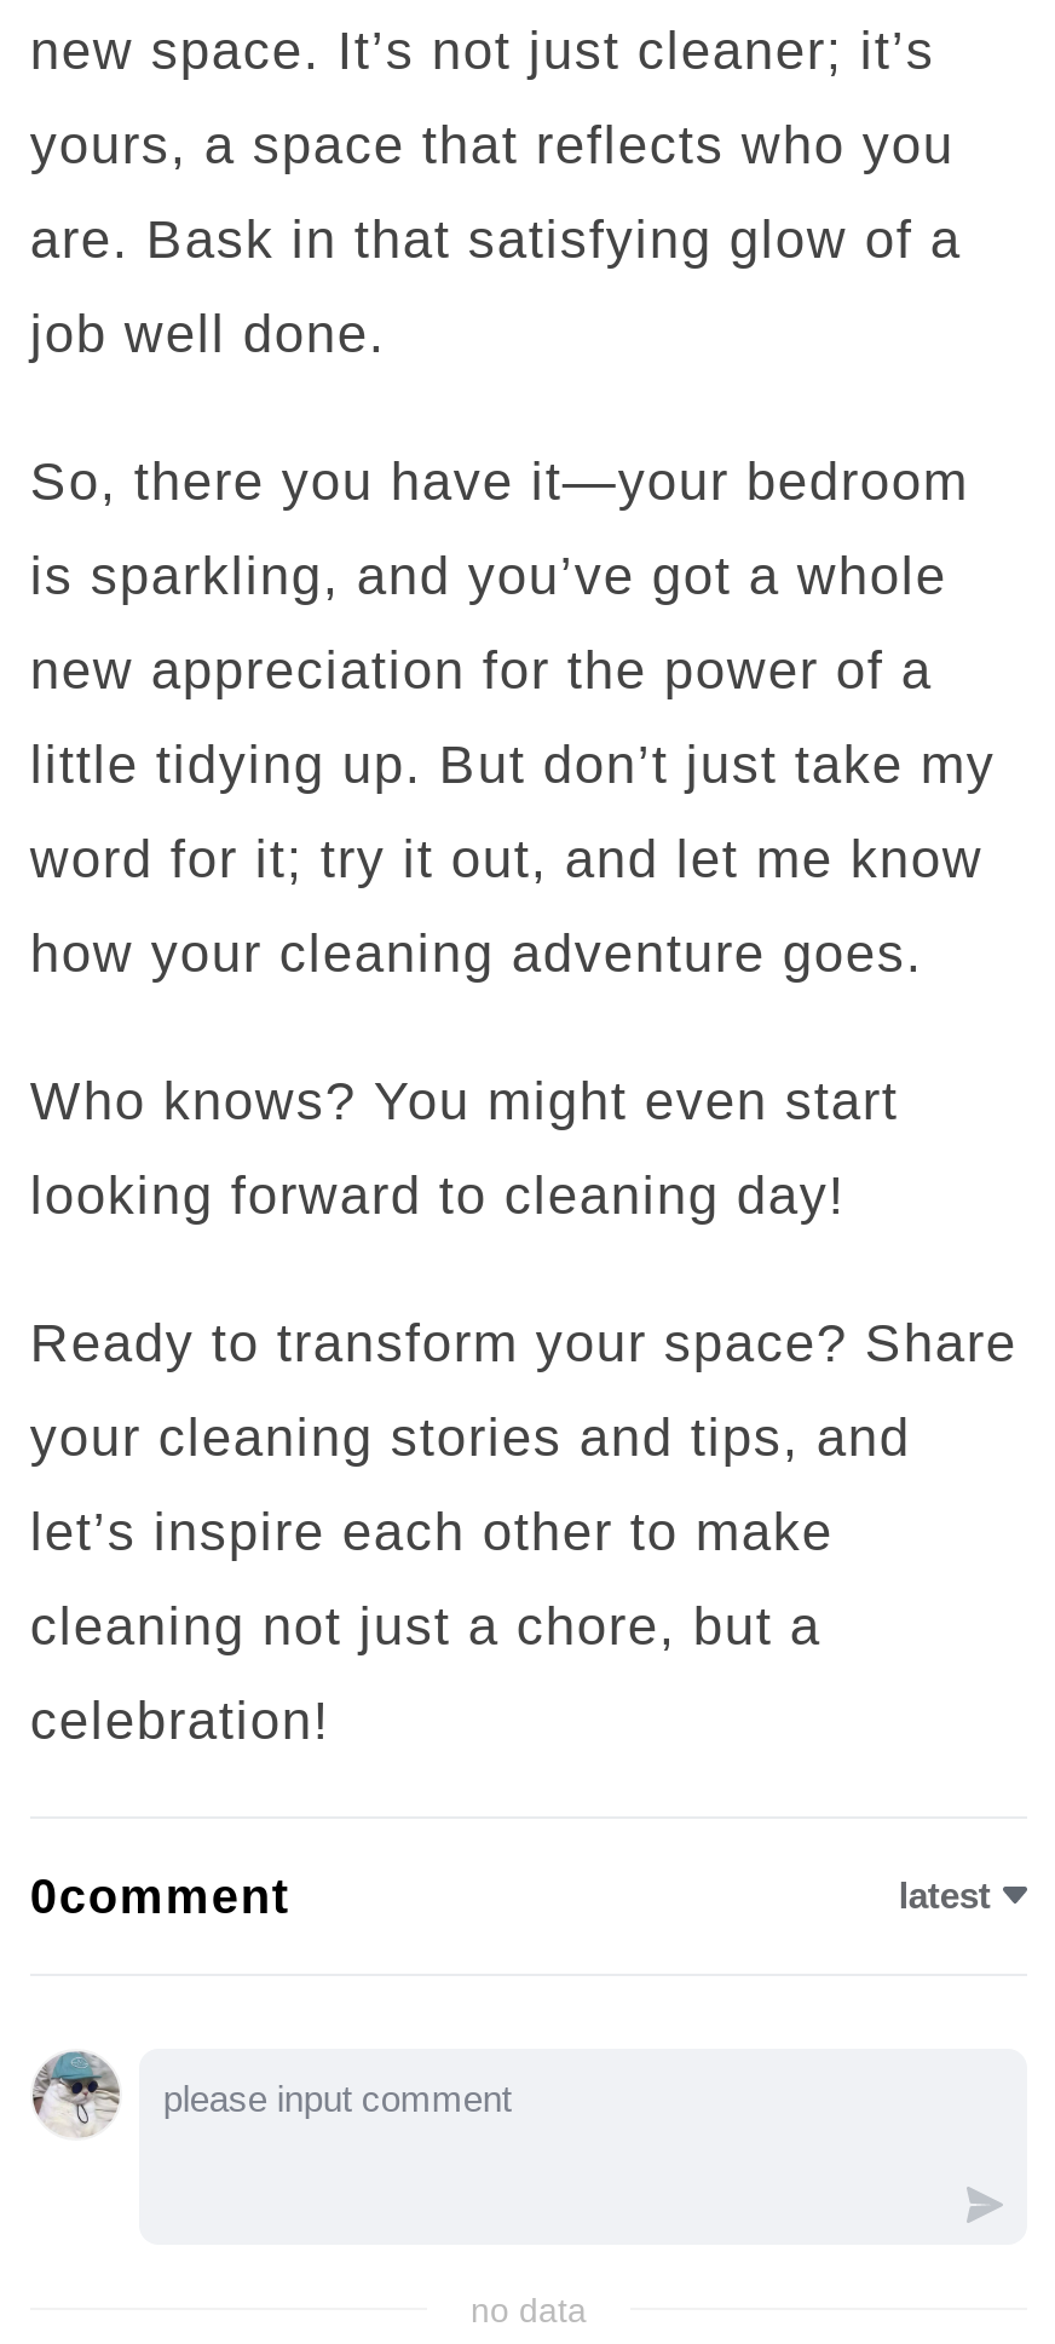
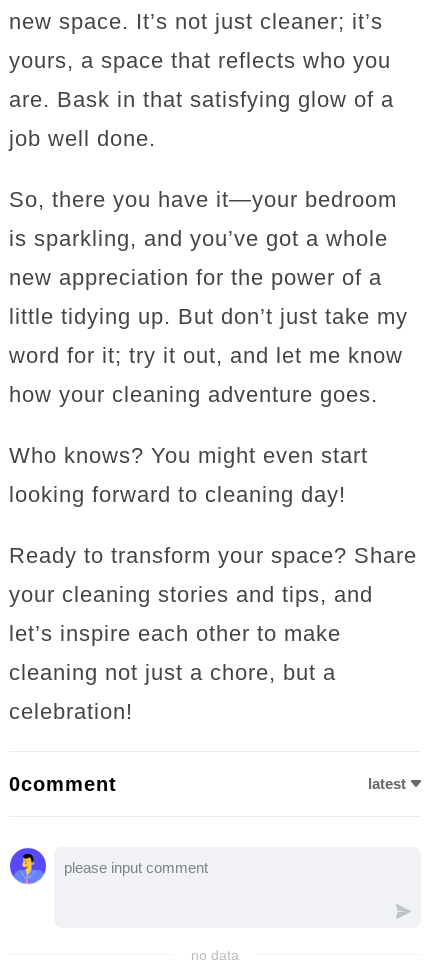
- [image]
+ [image]
